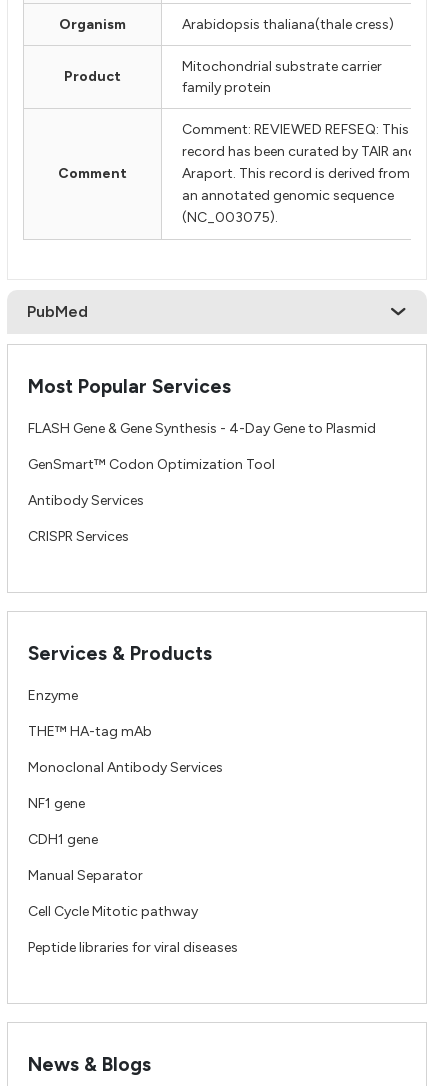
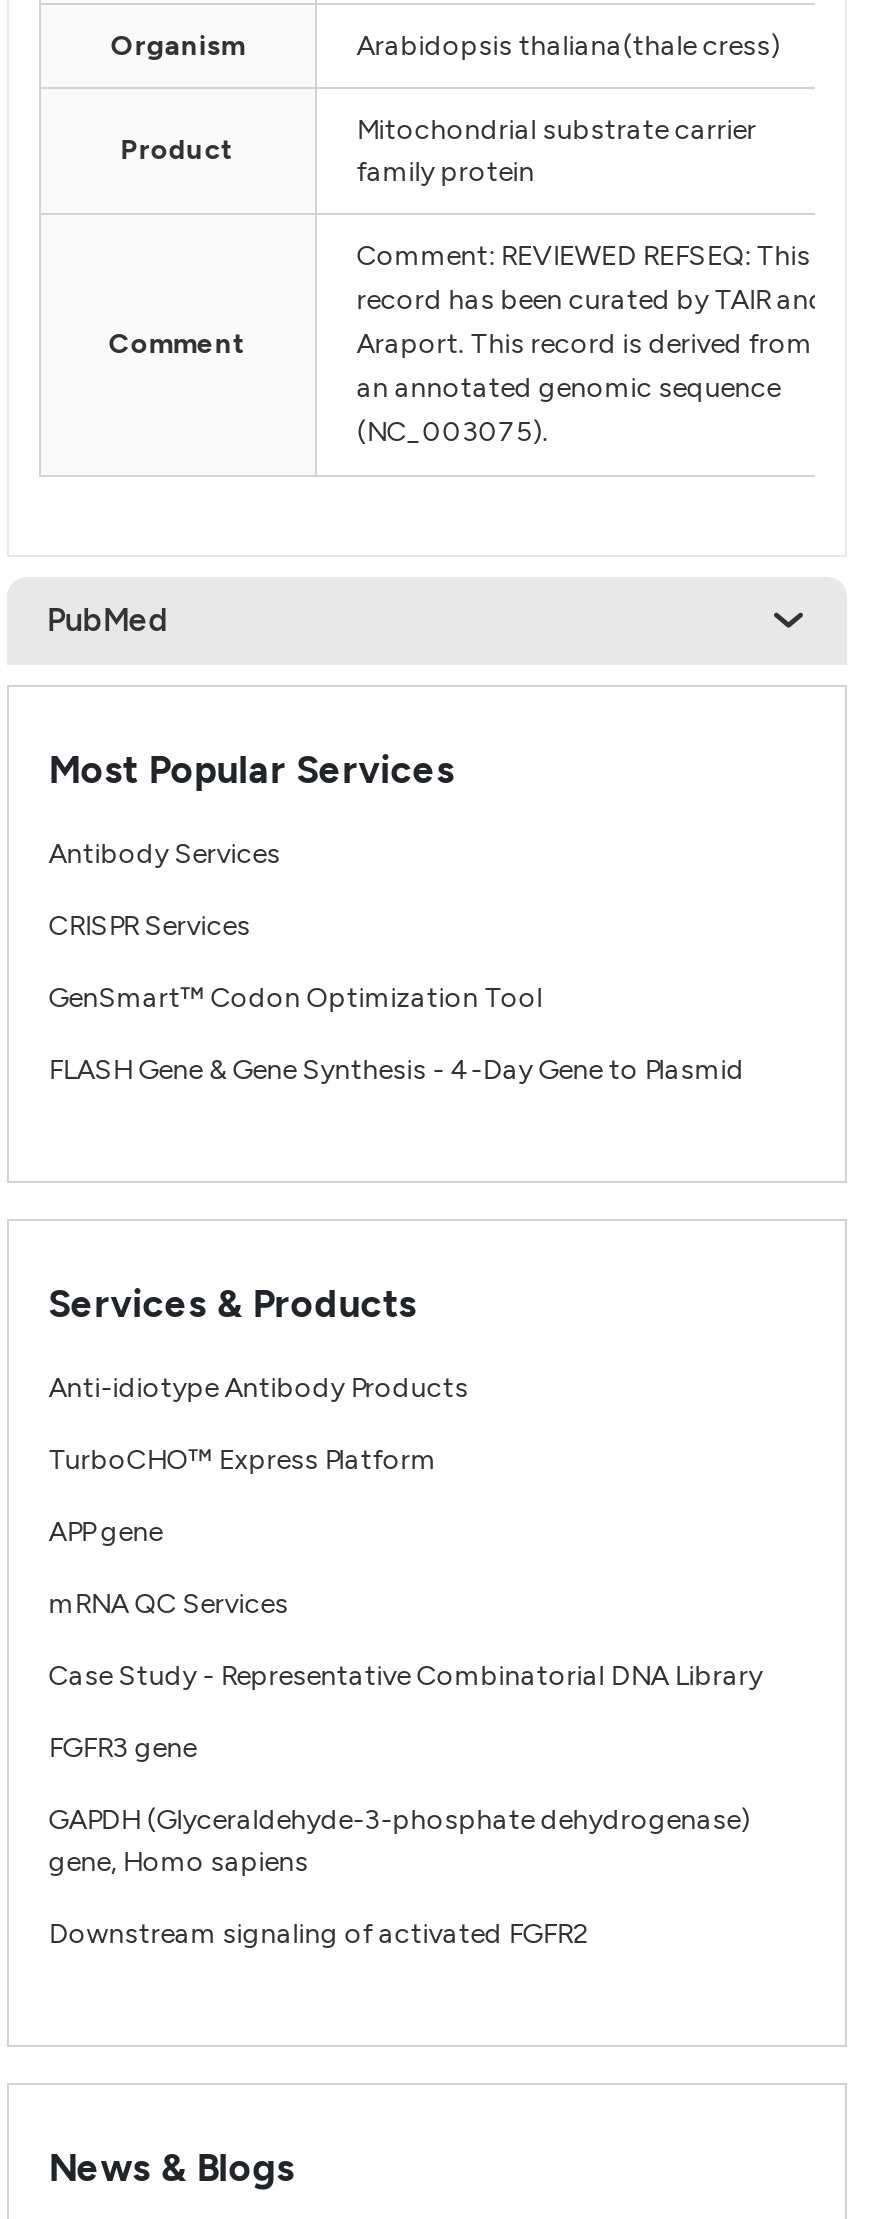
moved down: FLASH Gene & Gene Synthesis - 4-Day Gene to Plasmid | GenSmart™ Codon Optimization Tool

moved up: Antibody Services | CRISPR Services

- Enzyme
+ Anti-idiotype Antibody Products

- THE™ HA-tag mAb
+ TurboCHO™ Express Platform

- Monoclonal Antibody Services
+ APP gene

- NF1 gene
+ mRNA QC Services

- CDH1 gene
+ Case Study - Representative Combinatorial DNA Library

- Manual Separator
+ FGFR3 gene

- Cell Cycle Mitotic pathway
+ GAPDH (Glyceraldehyde-3-phosphate dehydrogenase)
+ gene, Homo sapiens

- Peptide libraries for viral diseases
+ Downstream signaling of activated FGFR2
